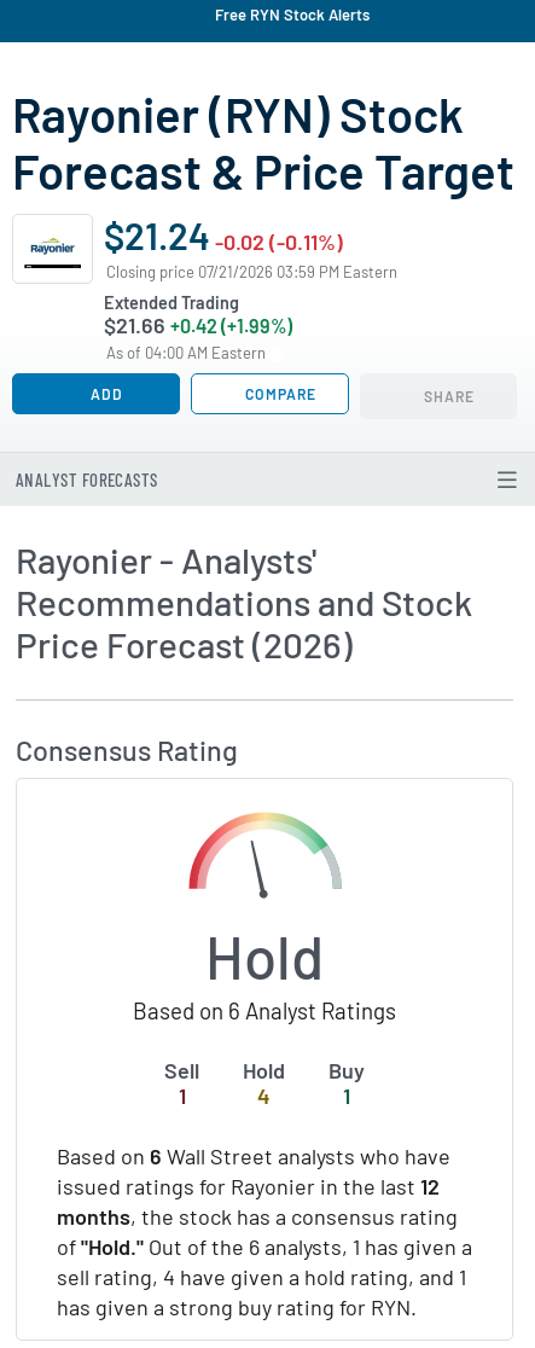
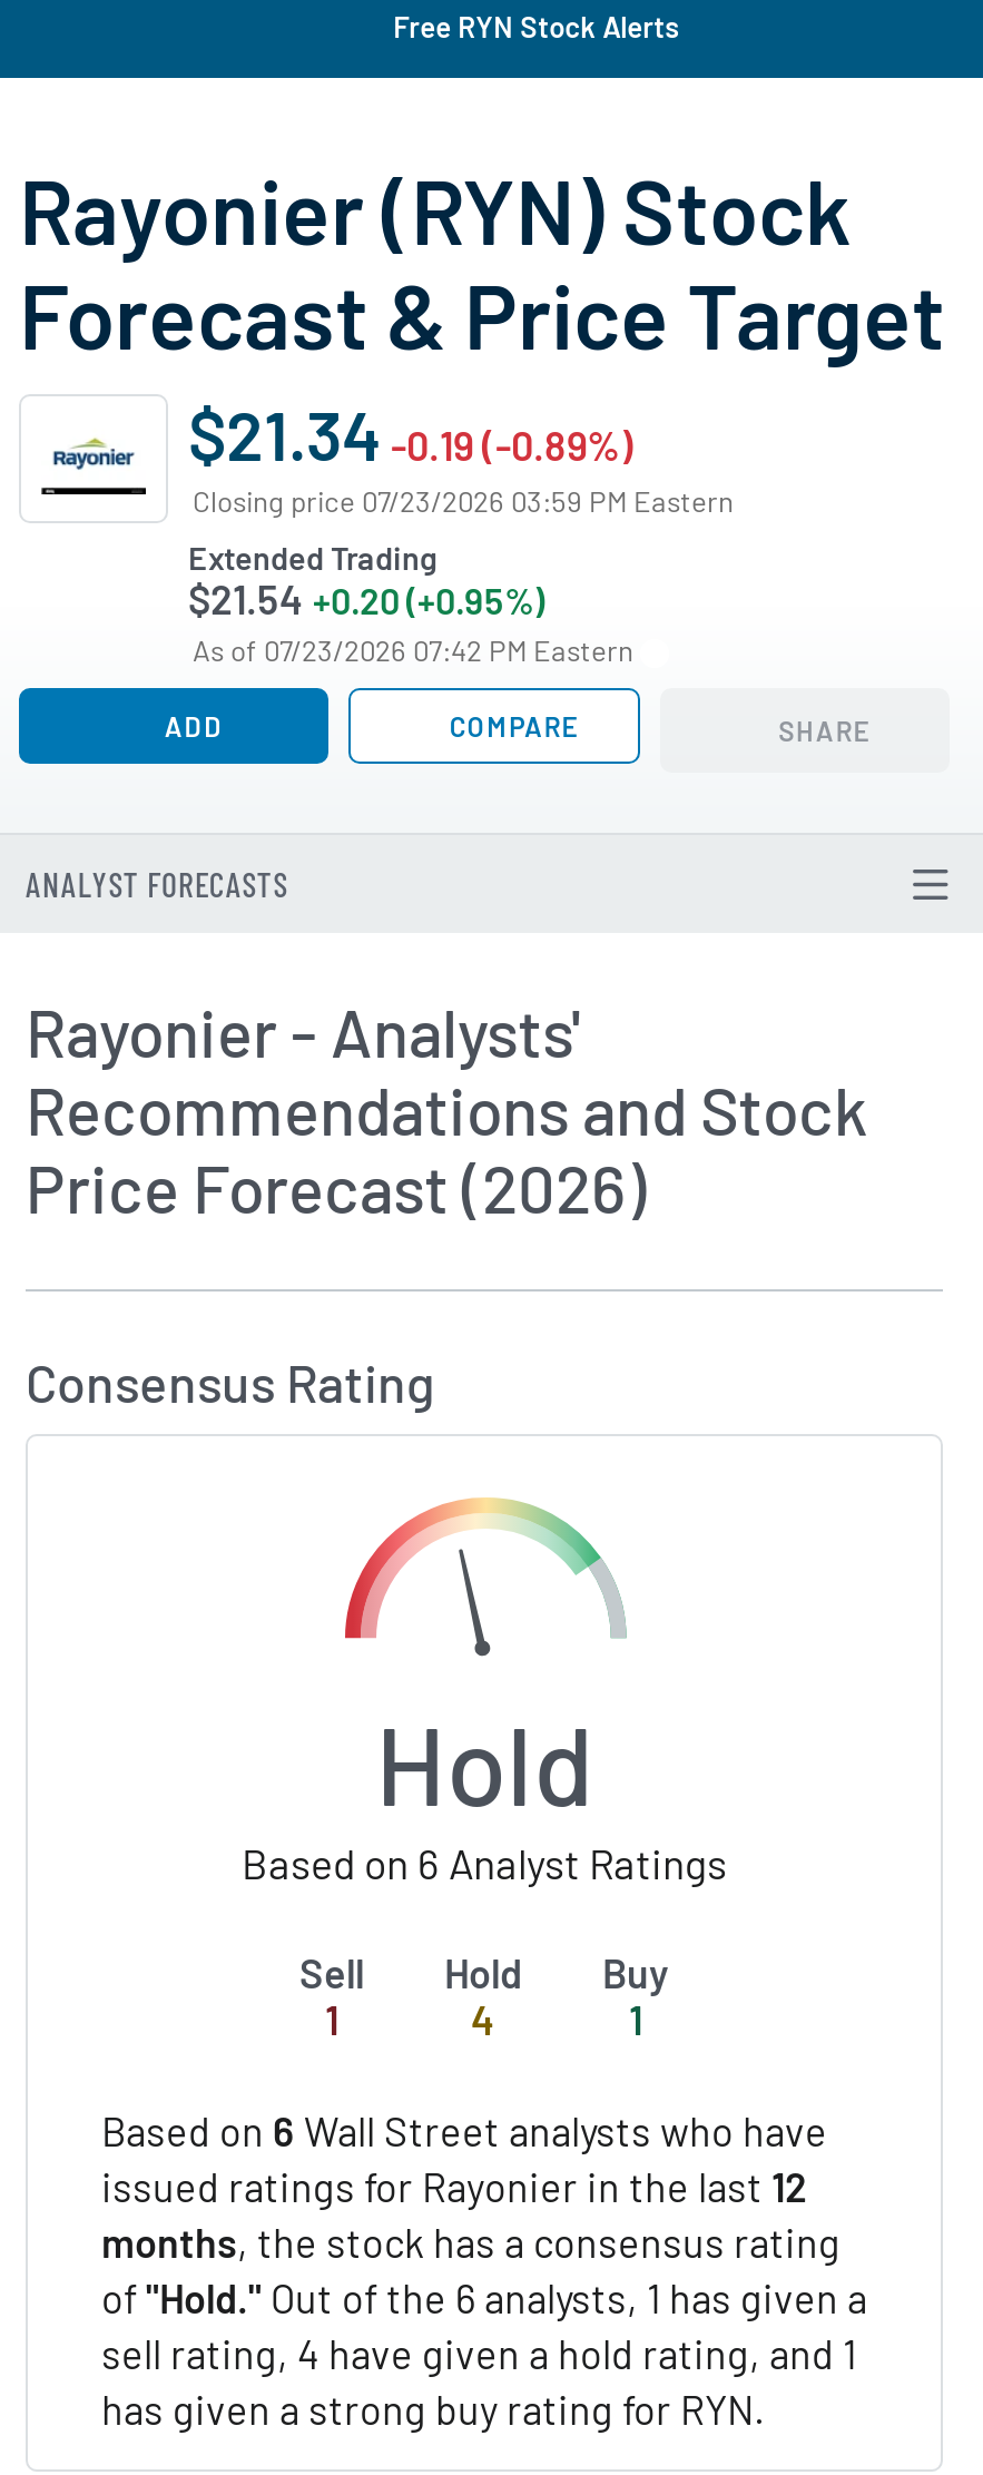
- $21.24 -0.02 (-0.11%)
+ $21.34 -0.19 (-0.89%)

- Closing price 07/21/2026 03:59 PM Eastern
+ Closing price 07/23/2026 03:59 PM Eastern

- $21.66 +0.42 (+1.99%)
- As of 04:00 AM Eastern
+ $21.54 +0.20 (+0.95%)
+ As of 07/23/2026 07:42 PM Eastern
